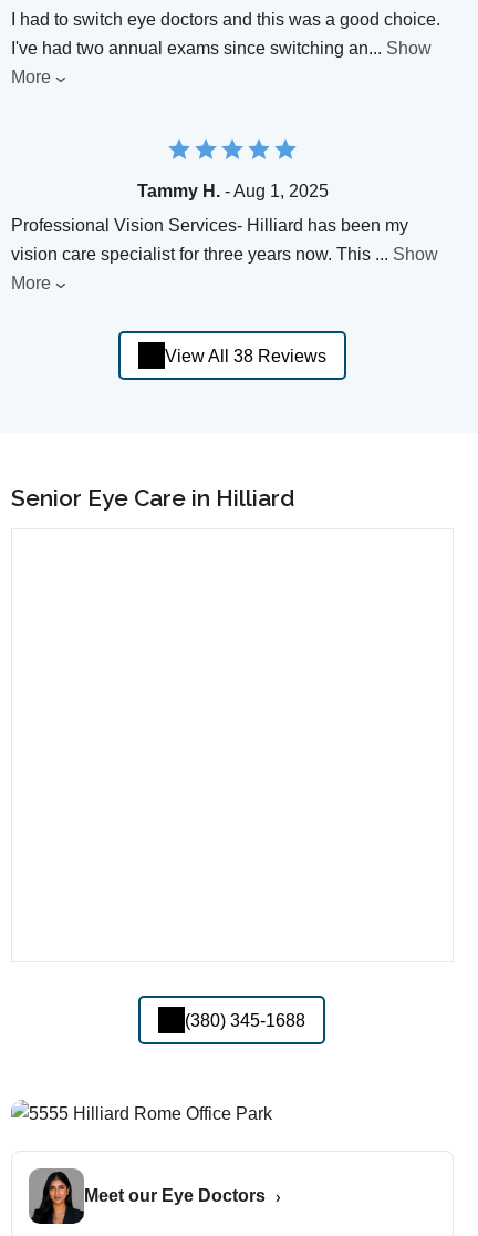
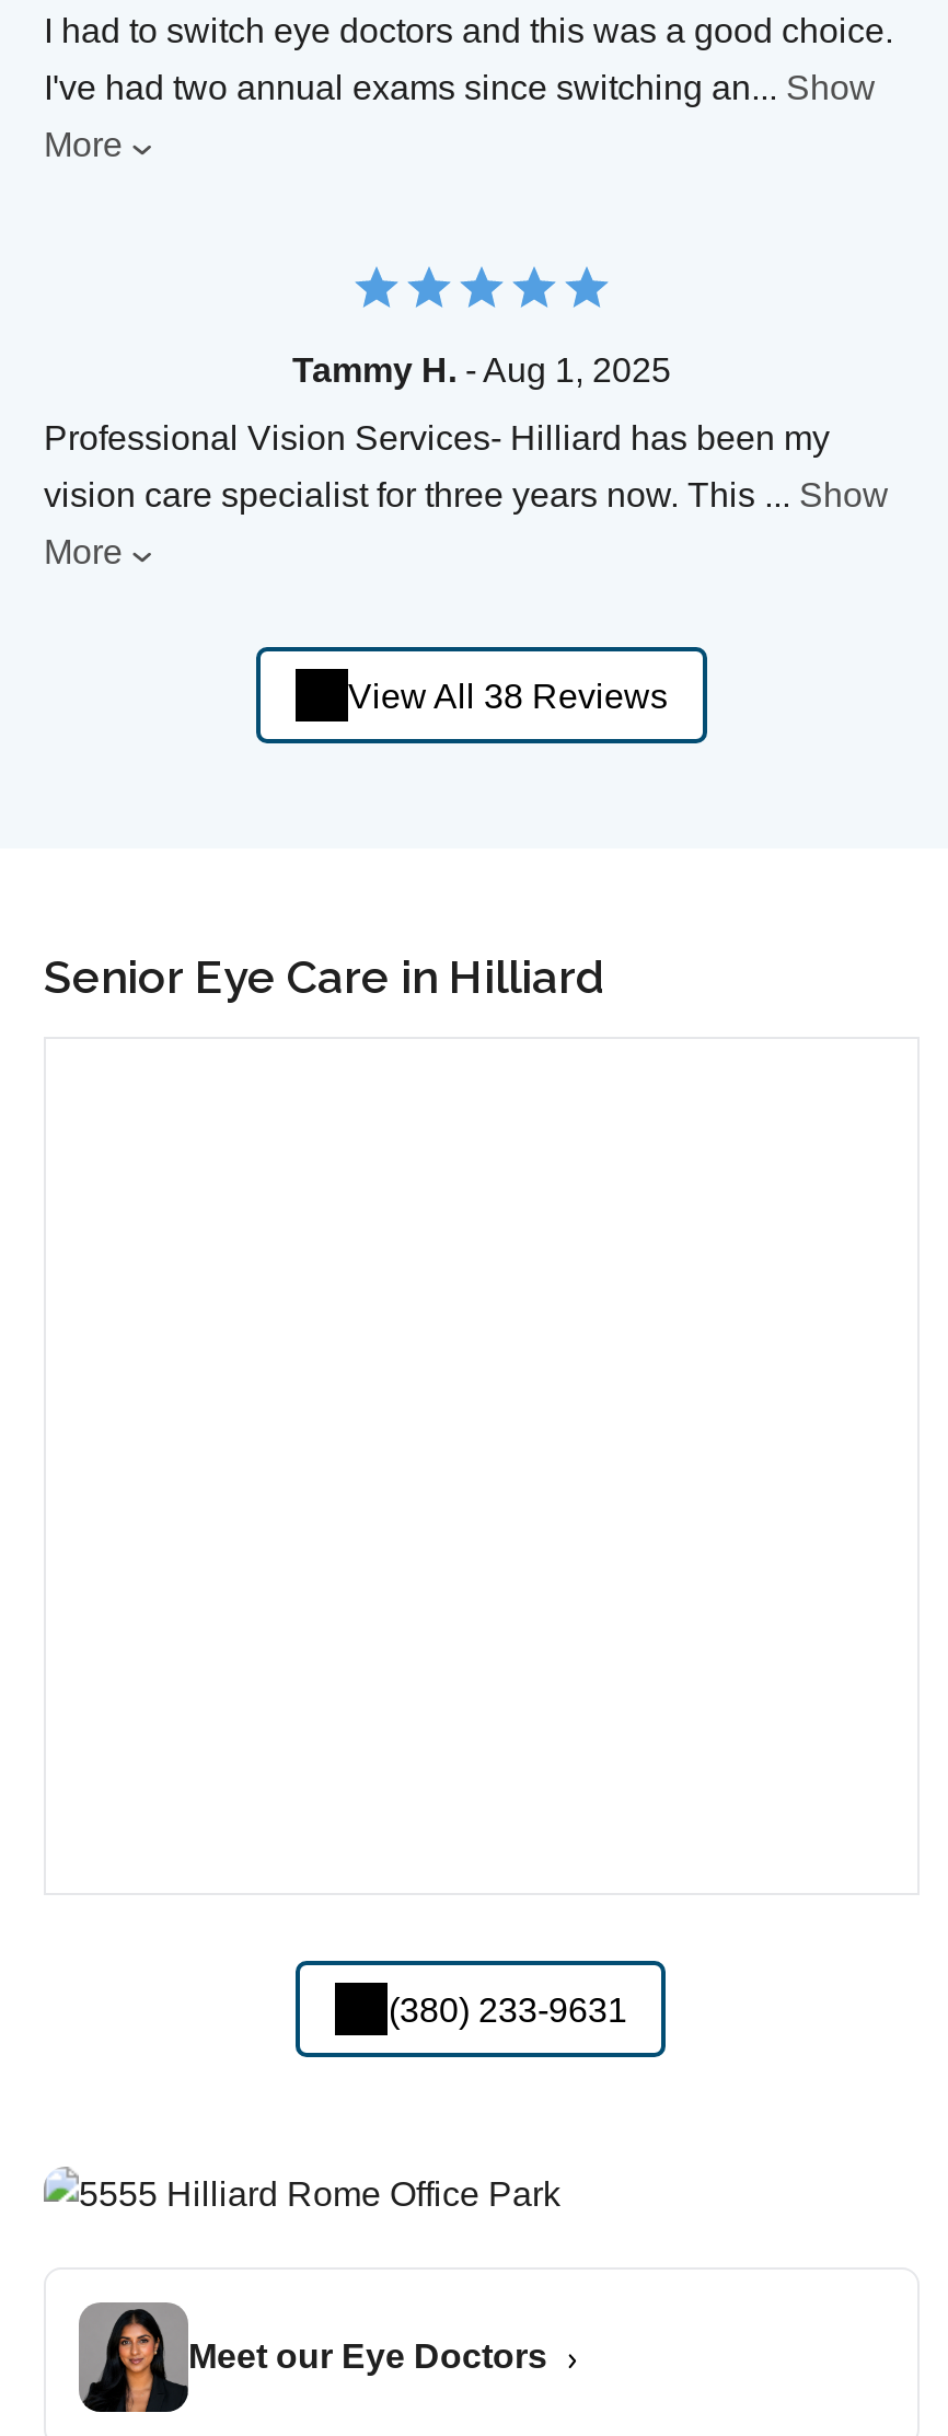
- (380) 345-1688
+ (380) 233-9631
